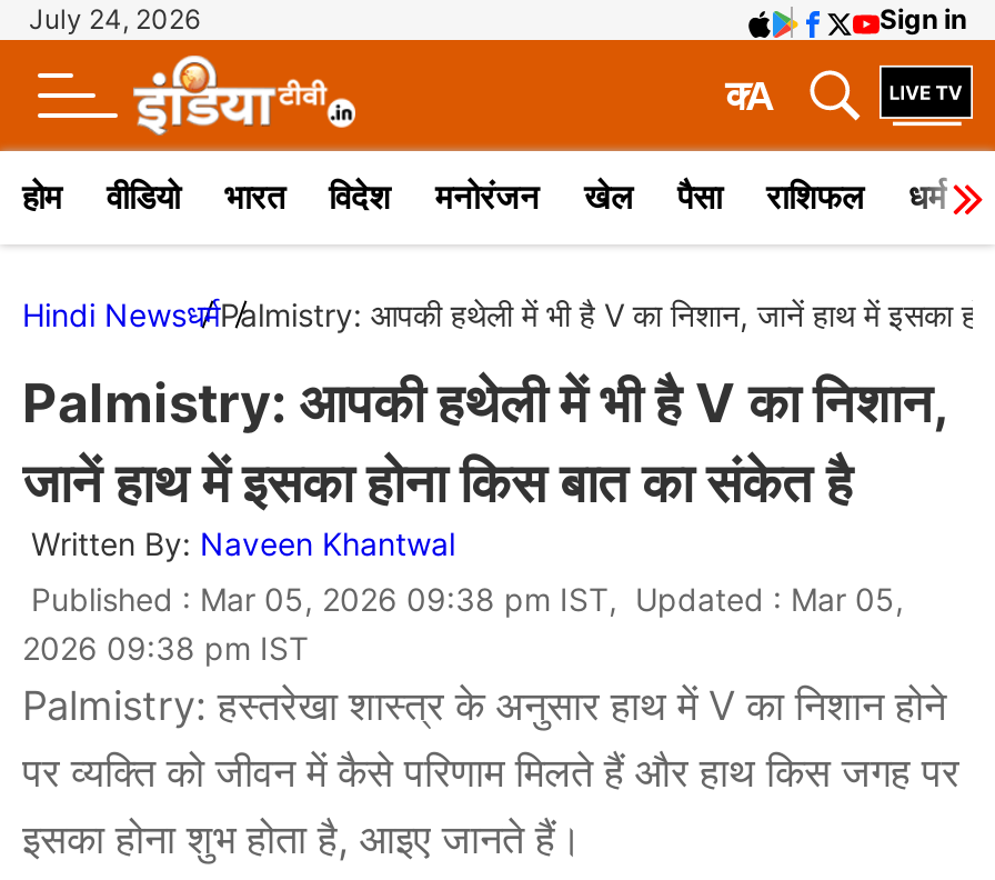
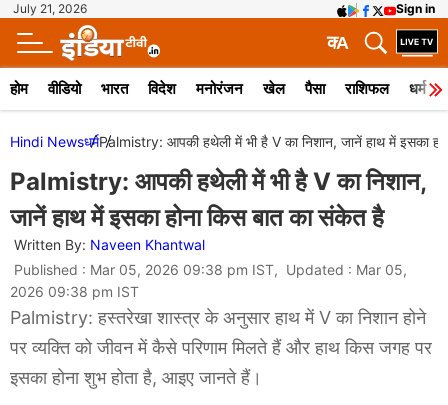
- July 24, 2026
+ July 21, 2026
